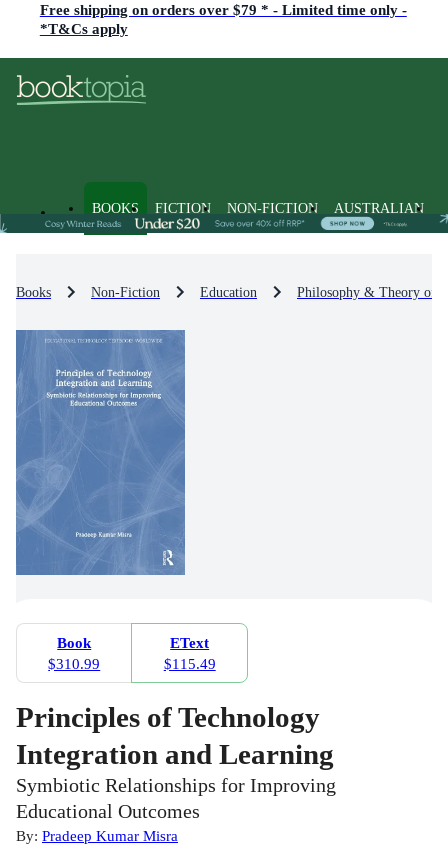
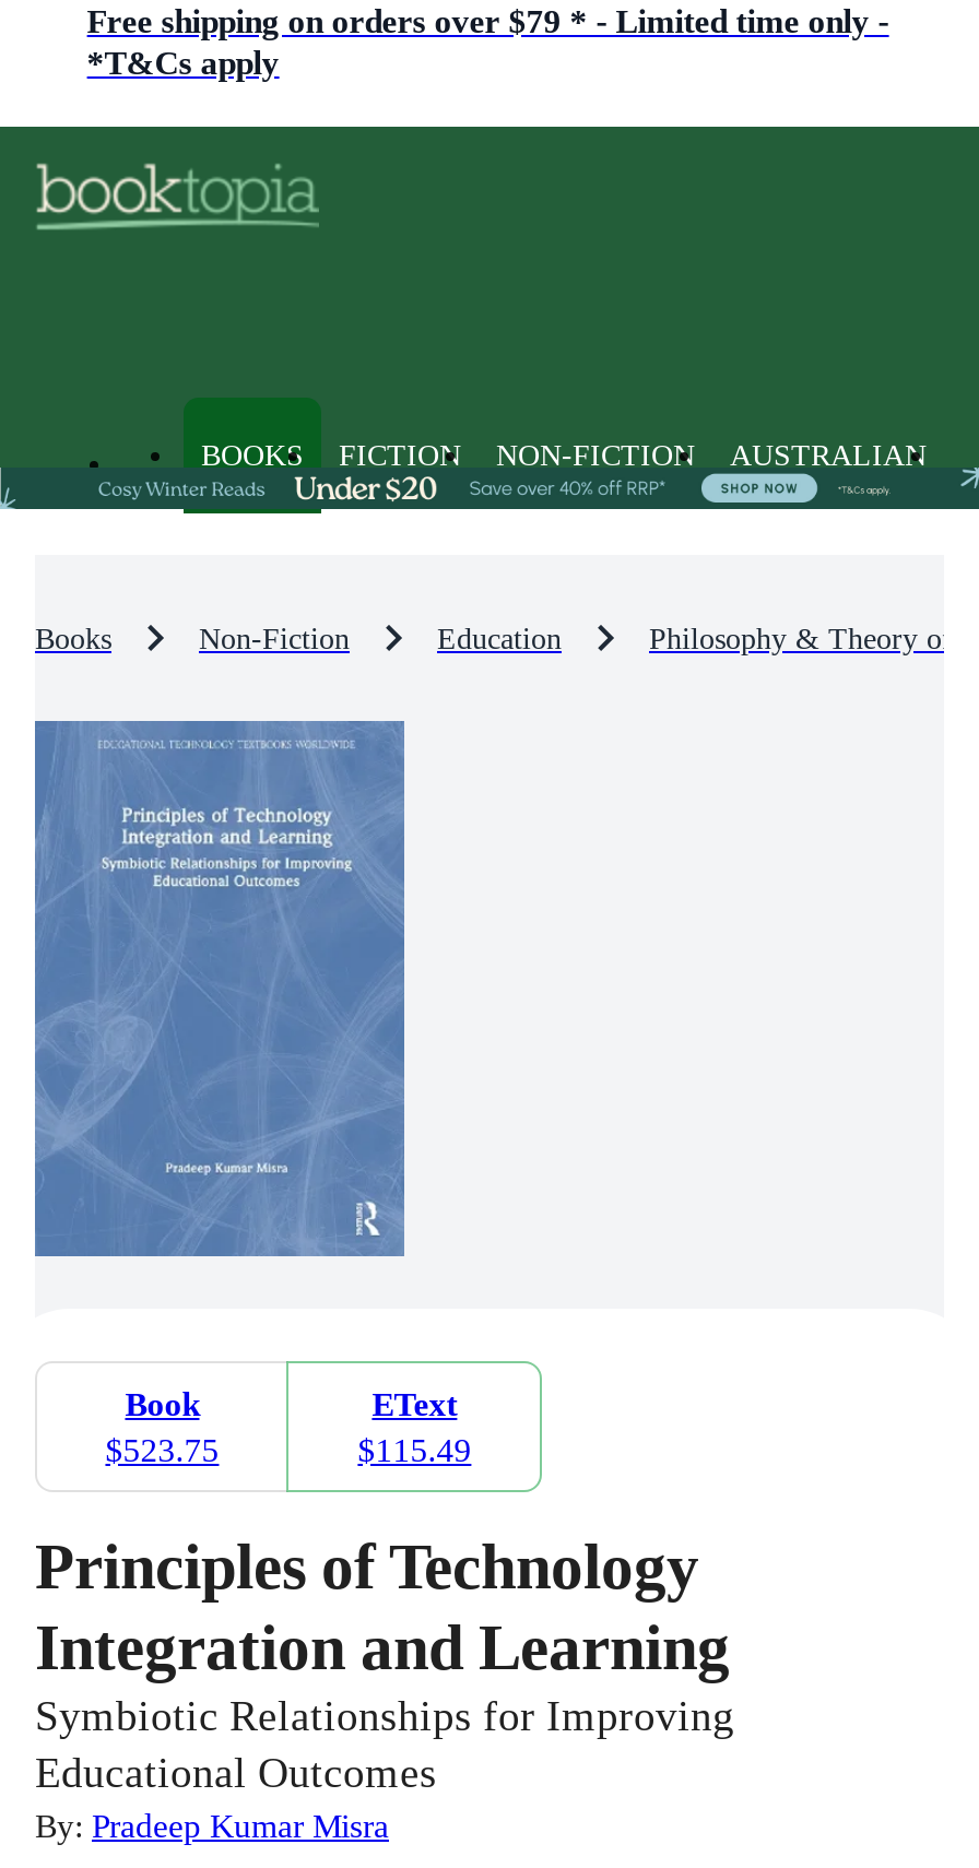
- $310.99
+ $523.75
